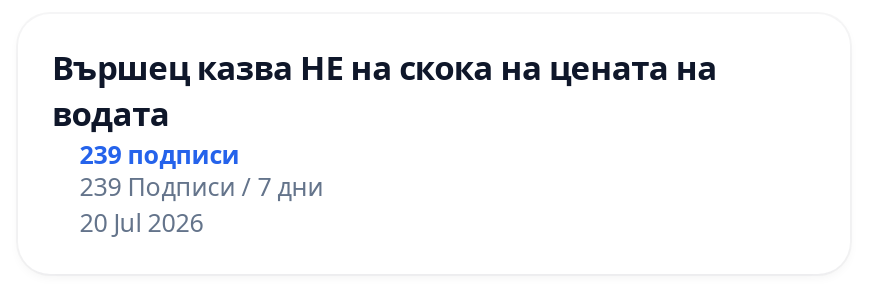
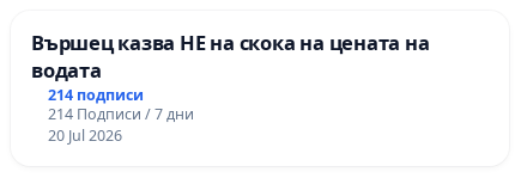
- 239 подписи
+ 214 подписи

- 239 Подписи / 7 дни
+ 214 Подписи / 7 дни
